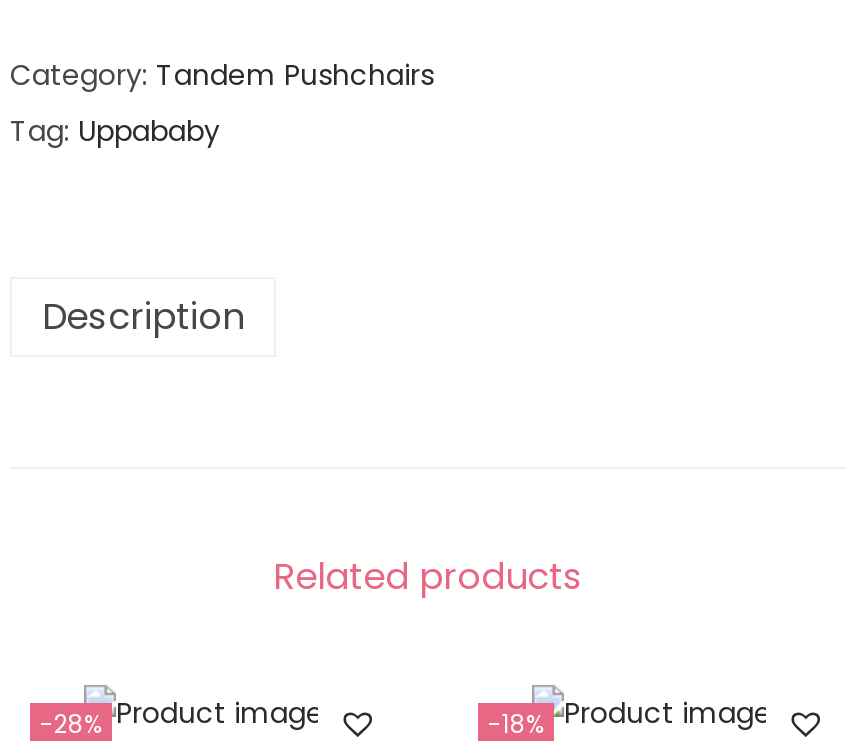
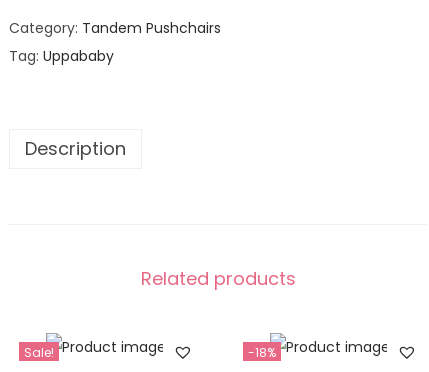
- -28%
+ Sale!
